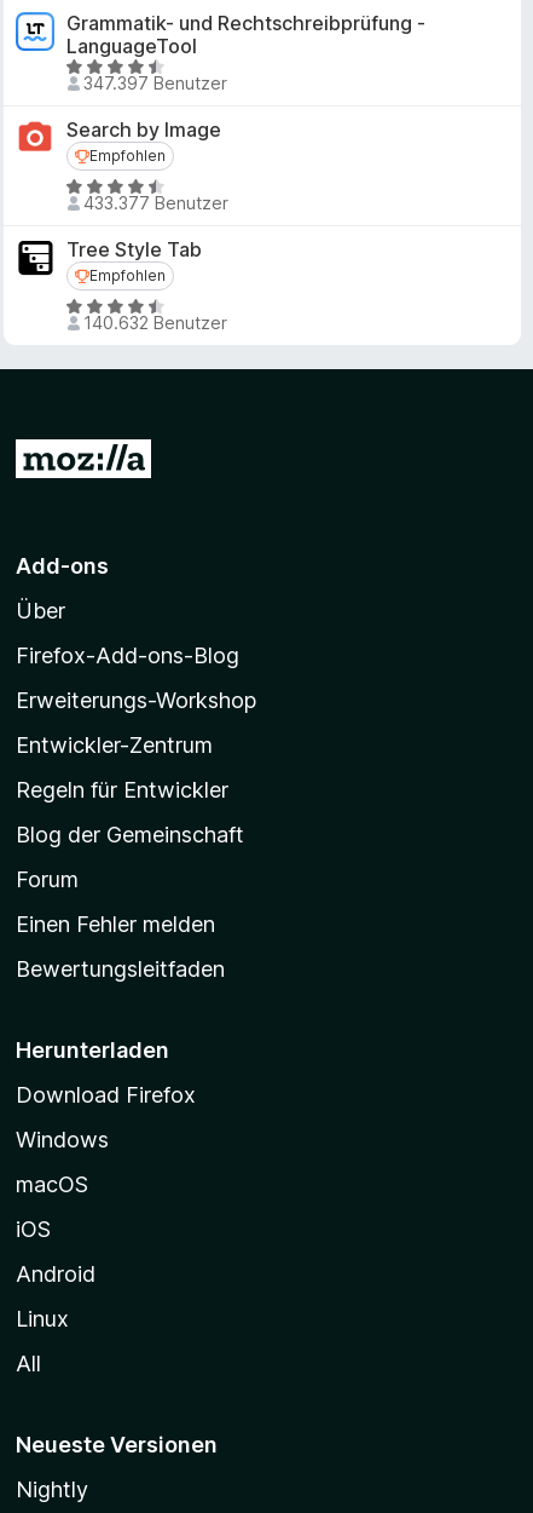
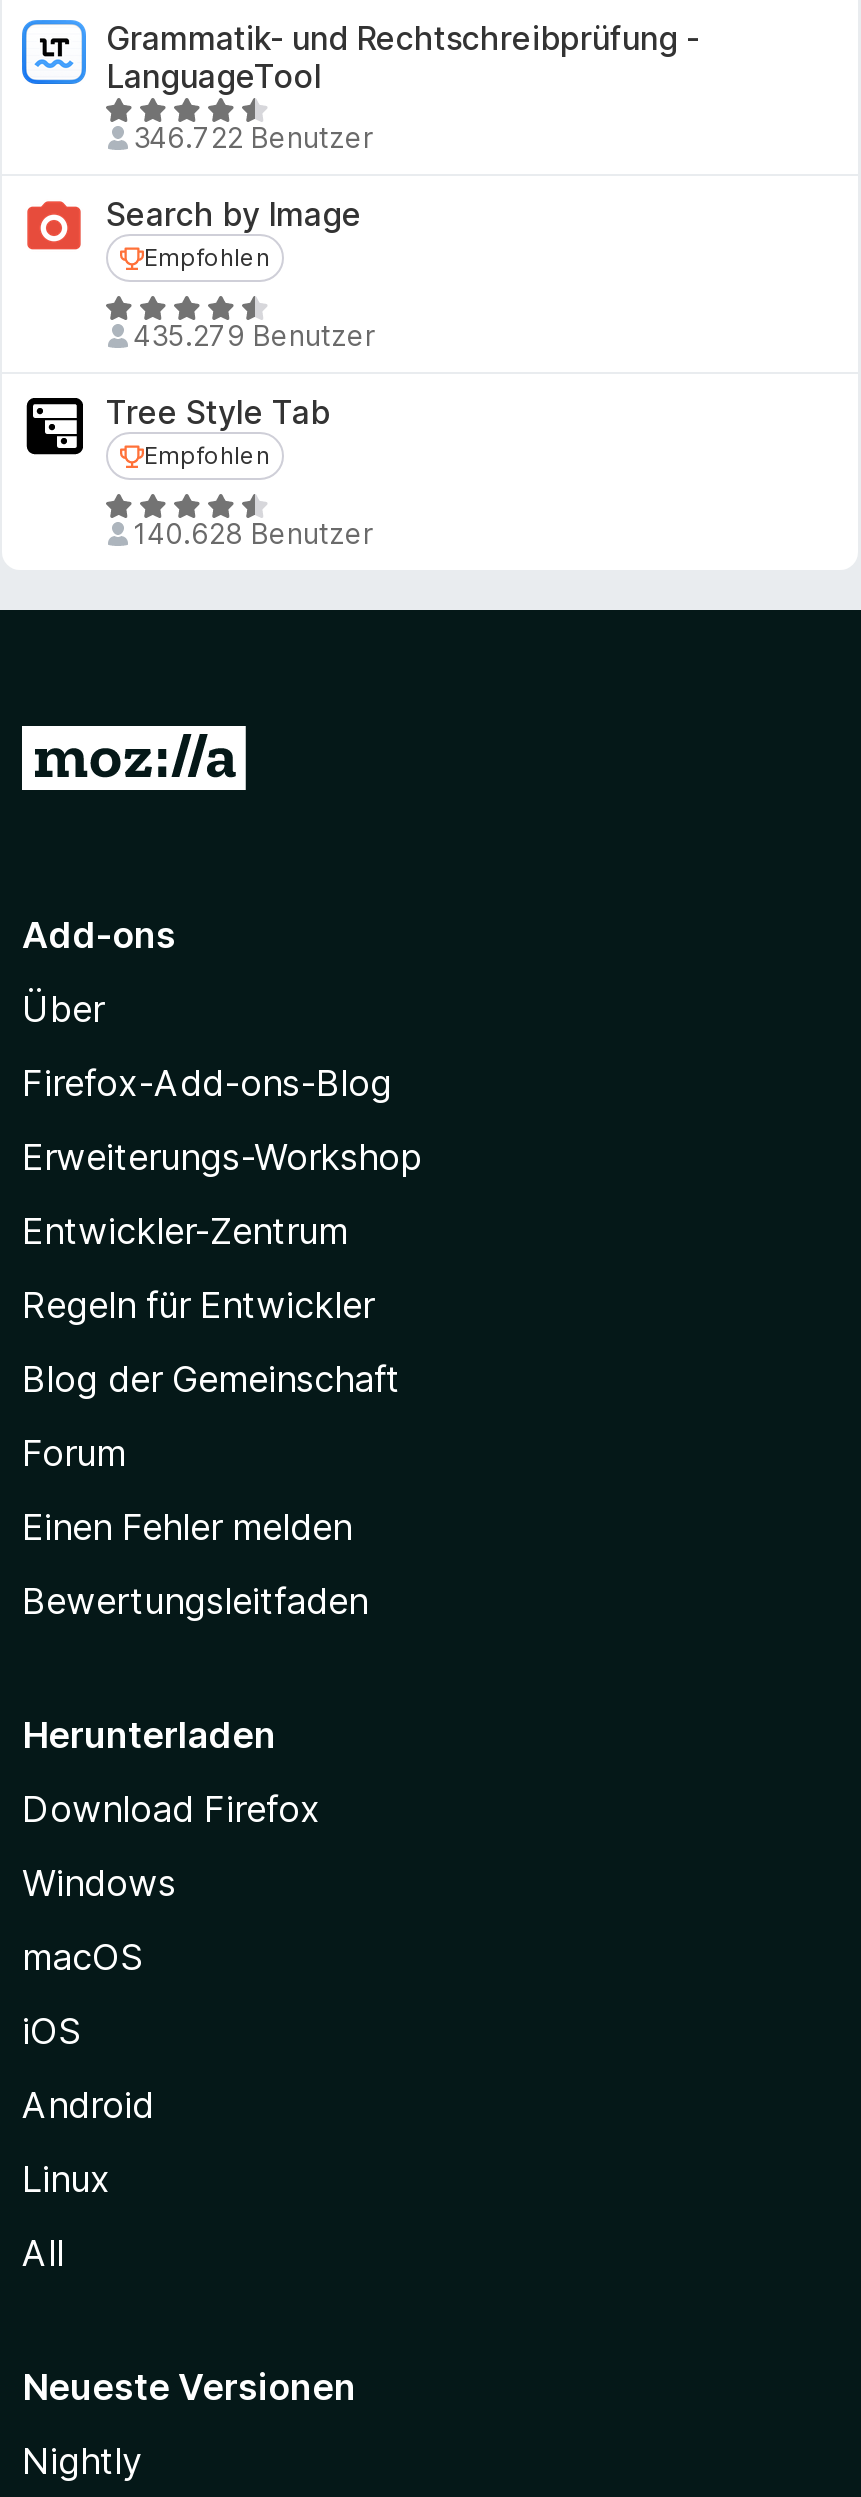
- 347.397 Benutzer
+ 346.722 Benutzer

- 433.377 Benutzer
+ 435.279 Benutzer

- 140.632 Benutzer
+ 140.628 Benutzer
